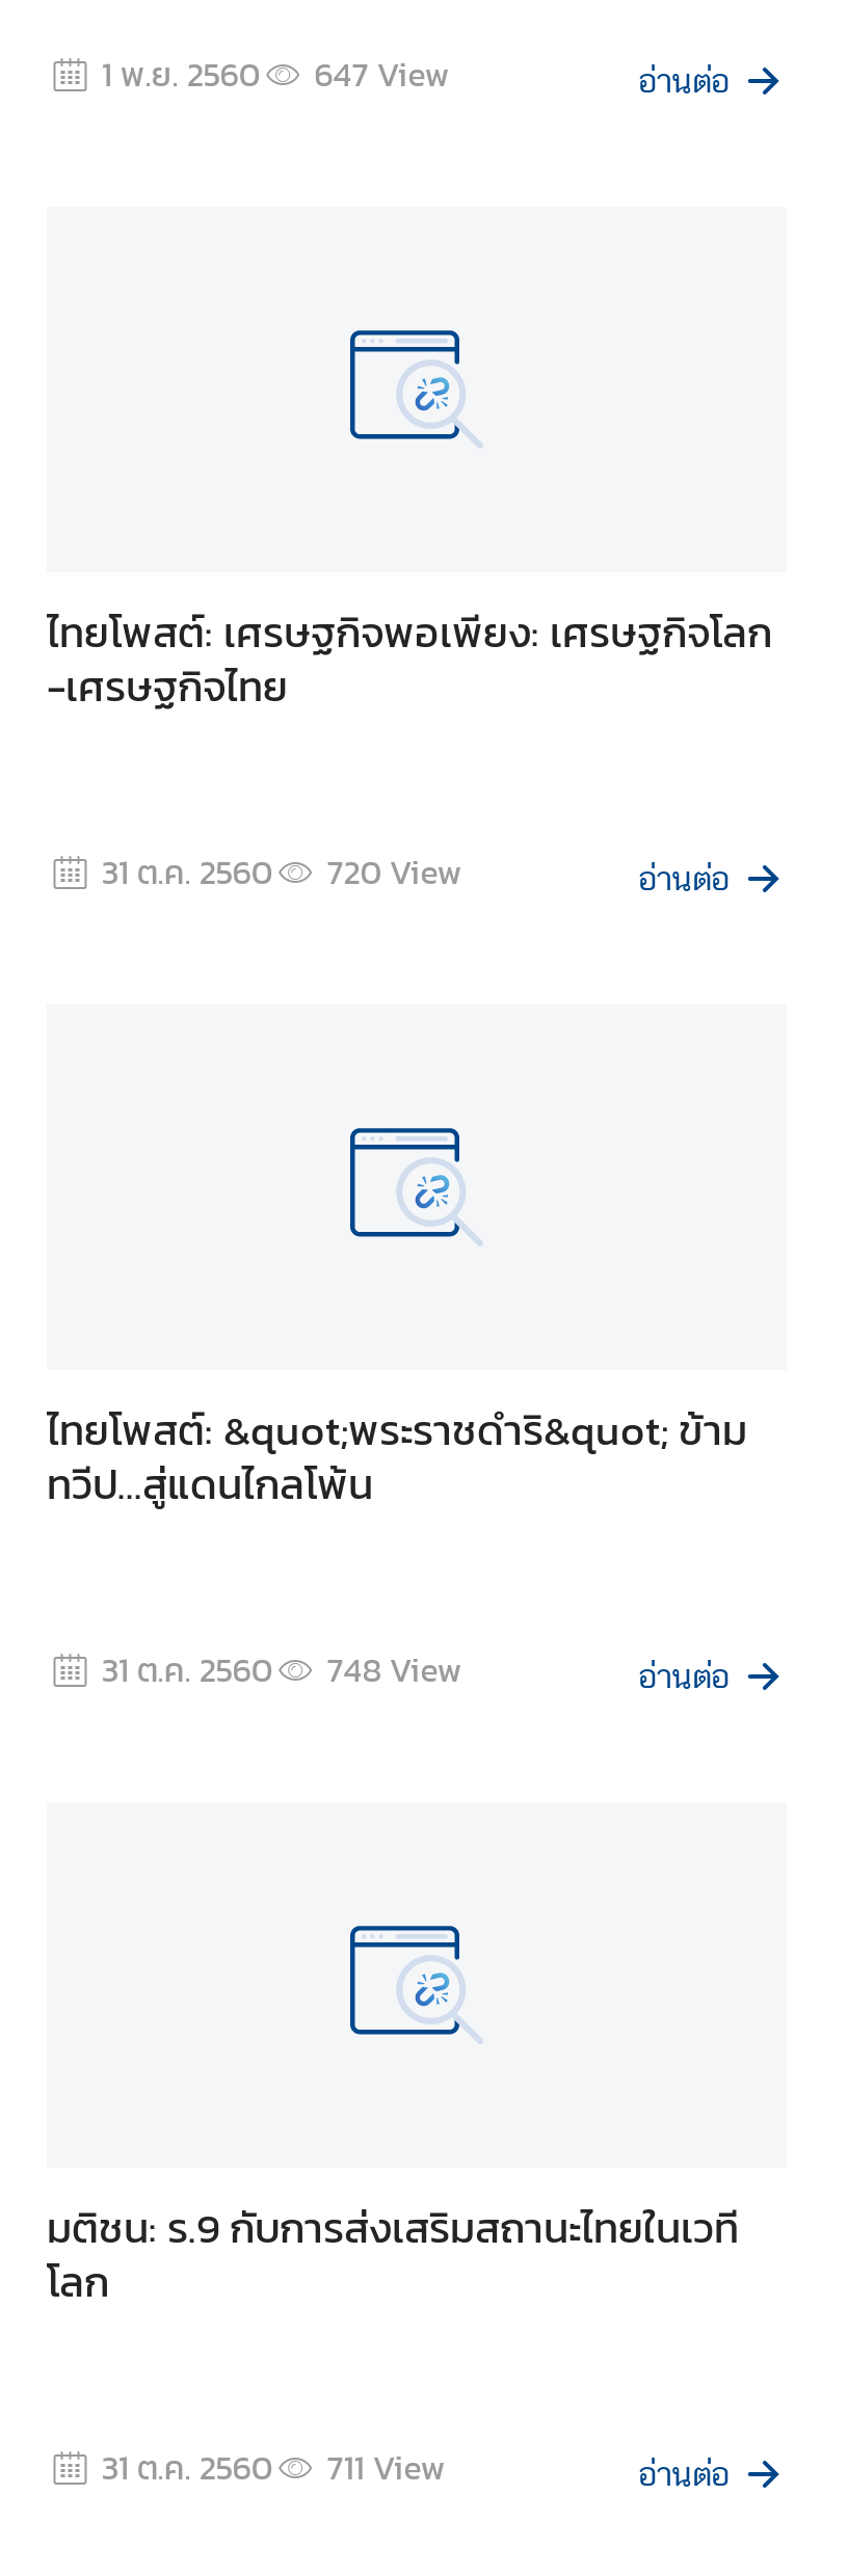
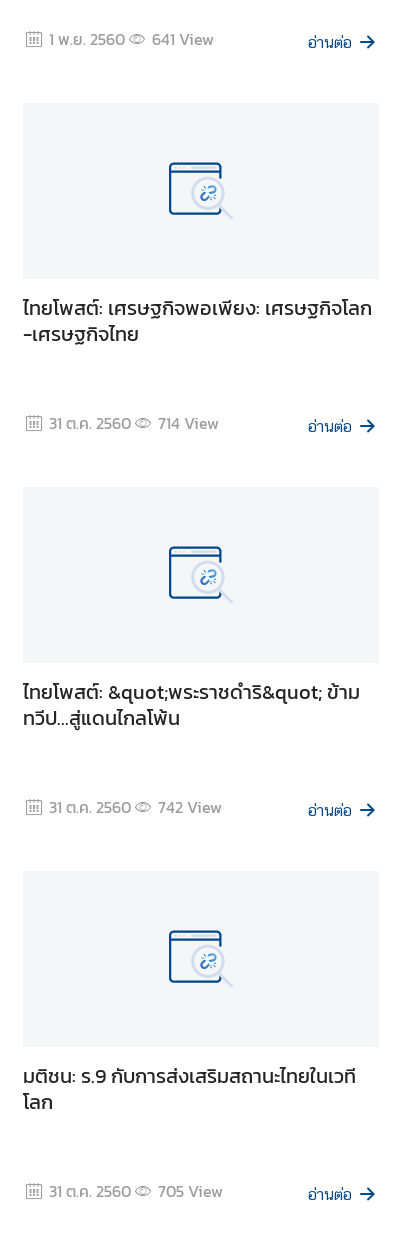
- 647 View
+ 641 View

- 720 View
+ 714 View

- 748 View
+ 742 View

- 711 View
+ 705 View
